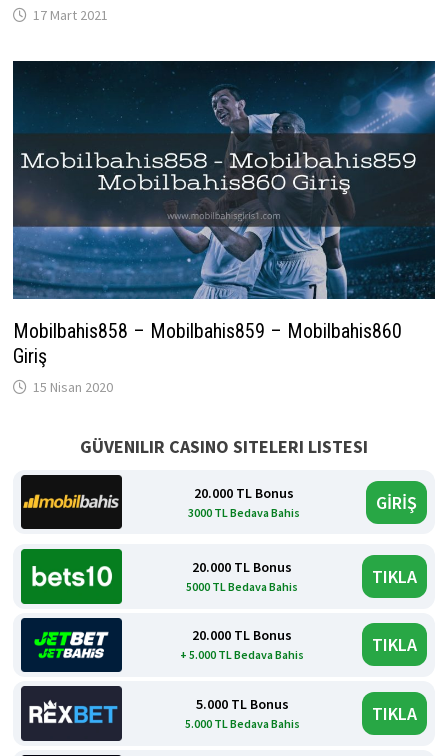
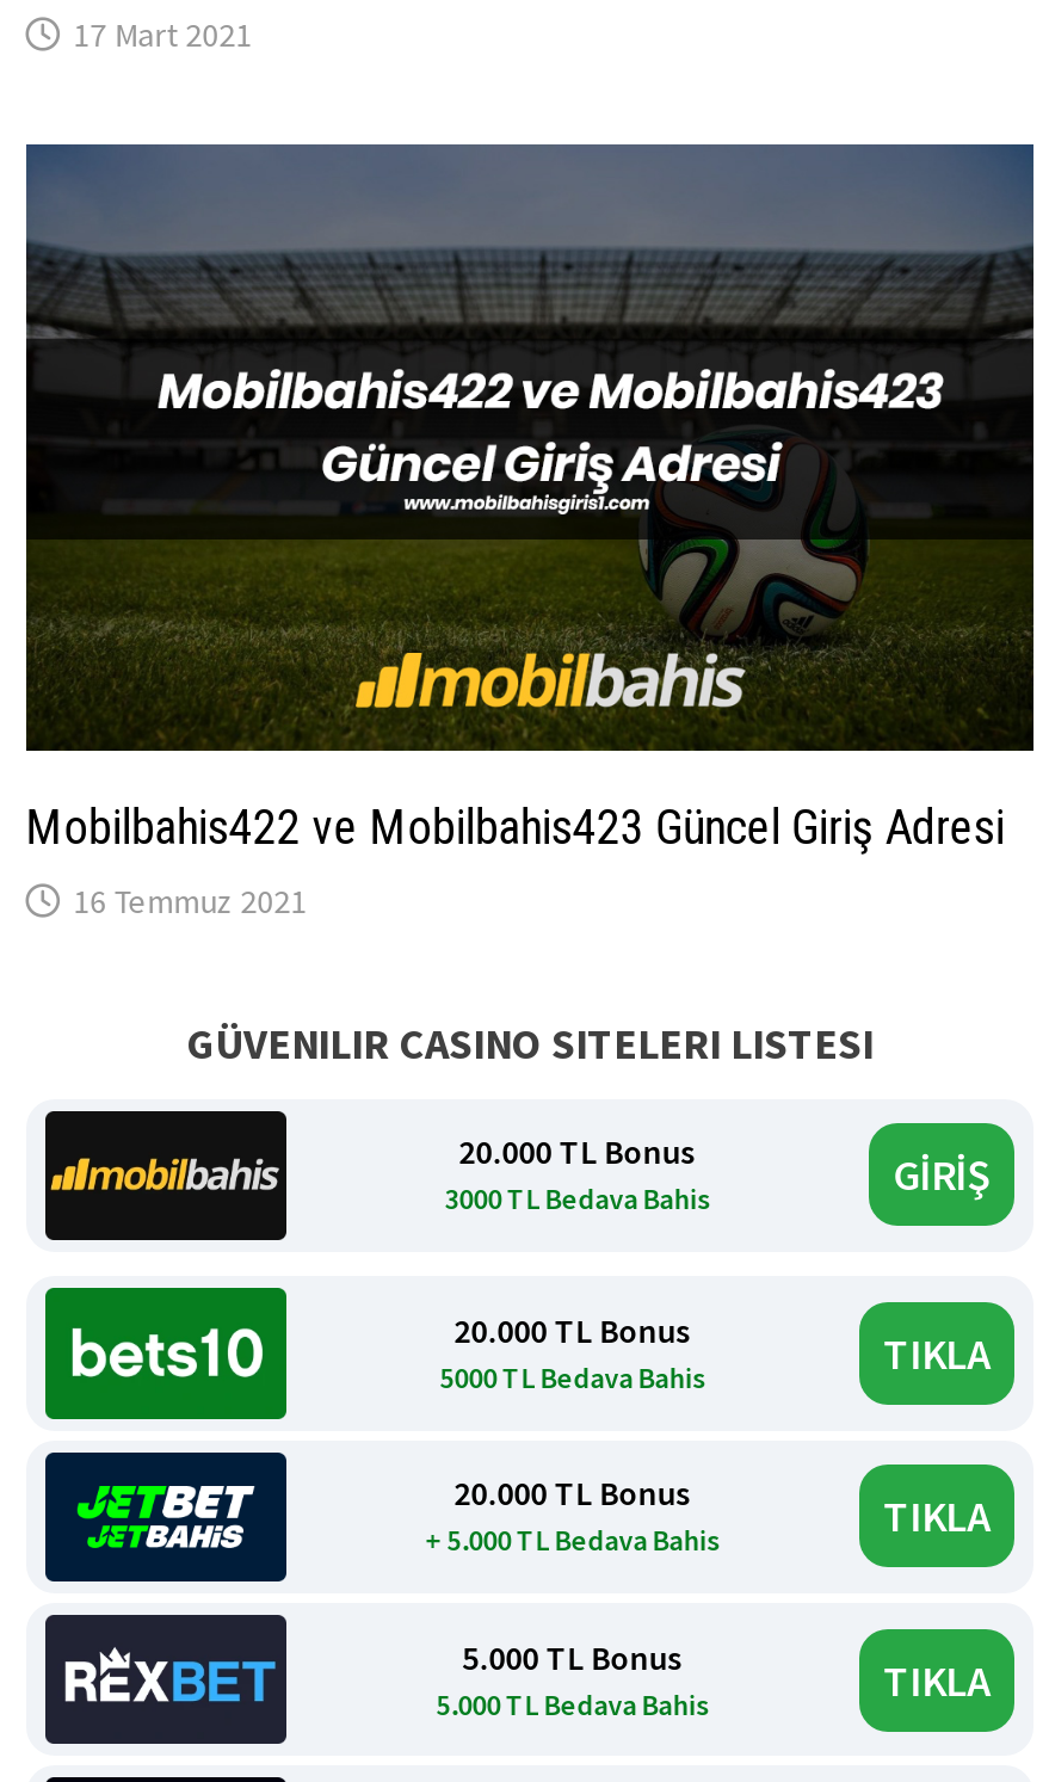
- [image]
- Mobilbahis858 – Mobilbahis859 – Mobilbahis860
- Giriş
- 15 Nisan 2020
+ [image]
+ Mobilbahis422 ve Mobilbahis423 Güncel Giriş Adresi
+ 16 Temmuz 2021
